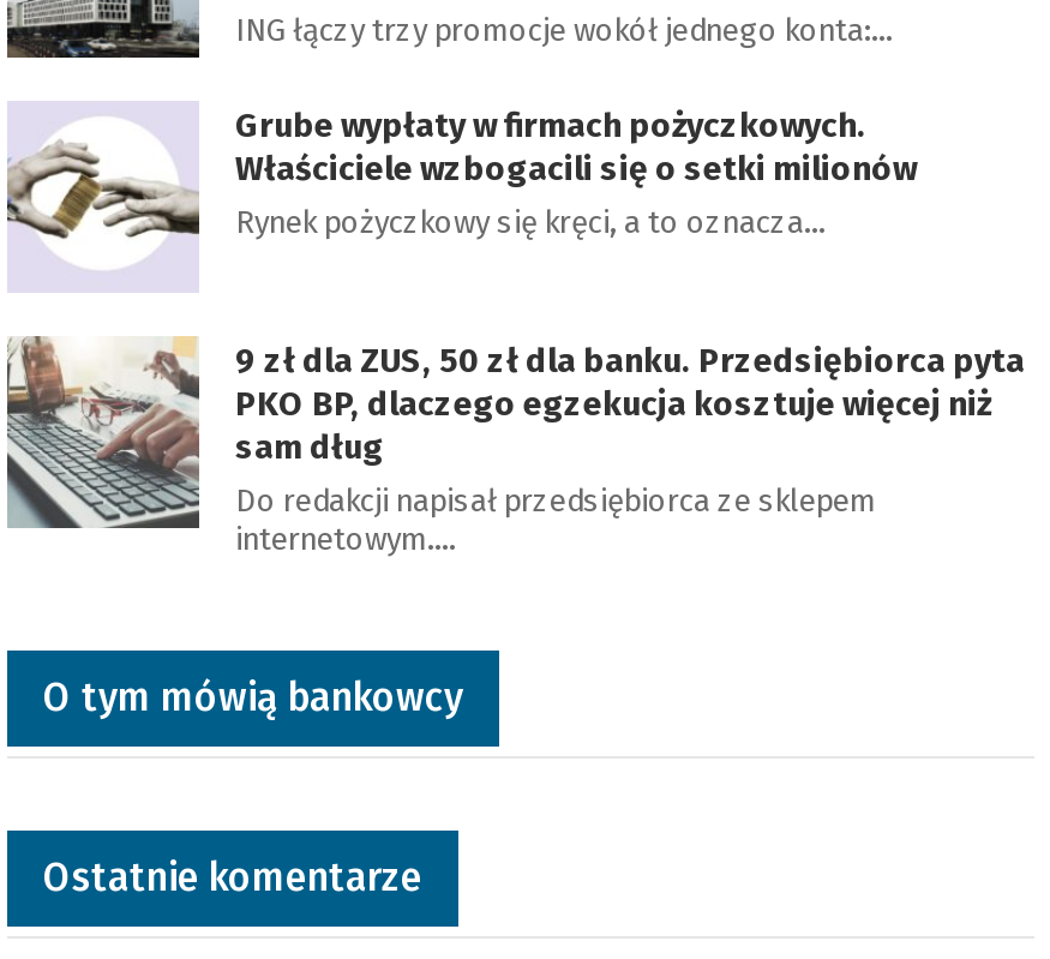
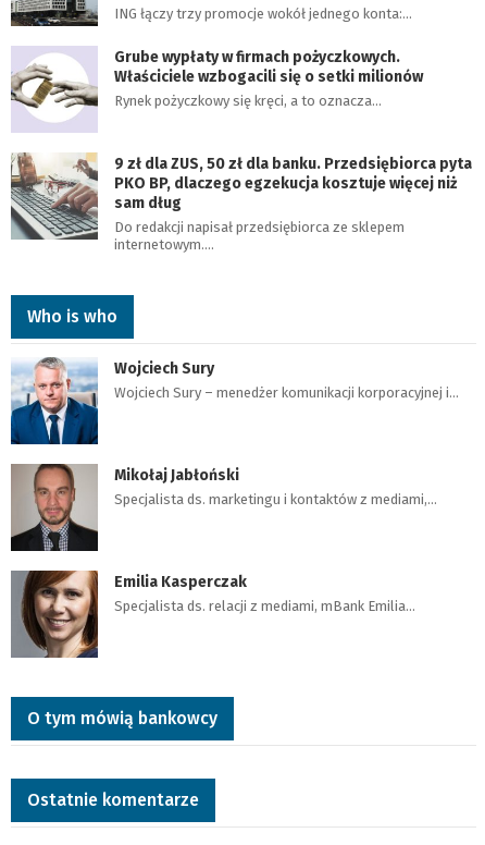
+ [image]
+ Who is who
+ Wojciech Sury
+ Wojciech Sury – menedżer komunikacji korporacyjnej i…

+ [image]
+ Mikołaj Jabłoński
+ Specjalista ds. marketingu i kontaktów z mediami,…

+ [image]
+ Emilia Kasperczak
+ Specjalista ds. relacji z mediami, mBank Emilia…
